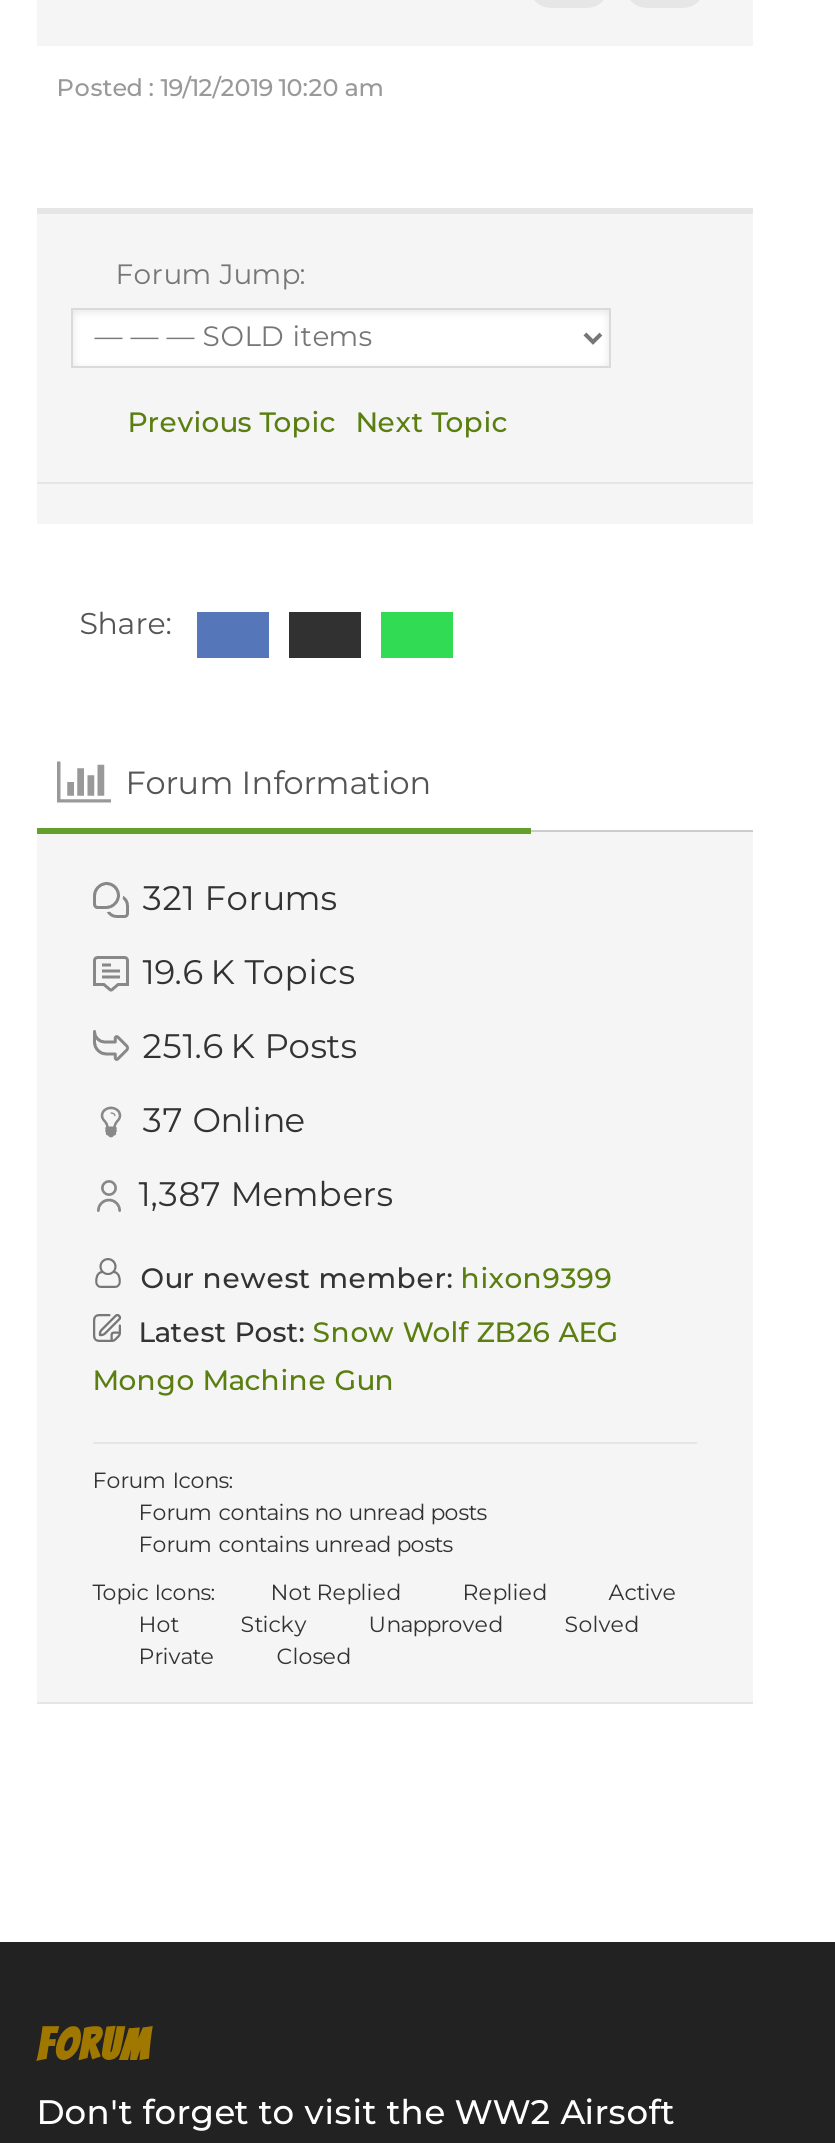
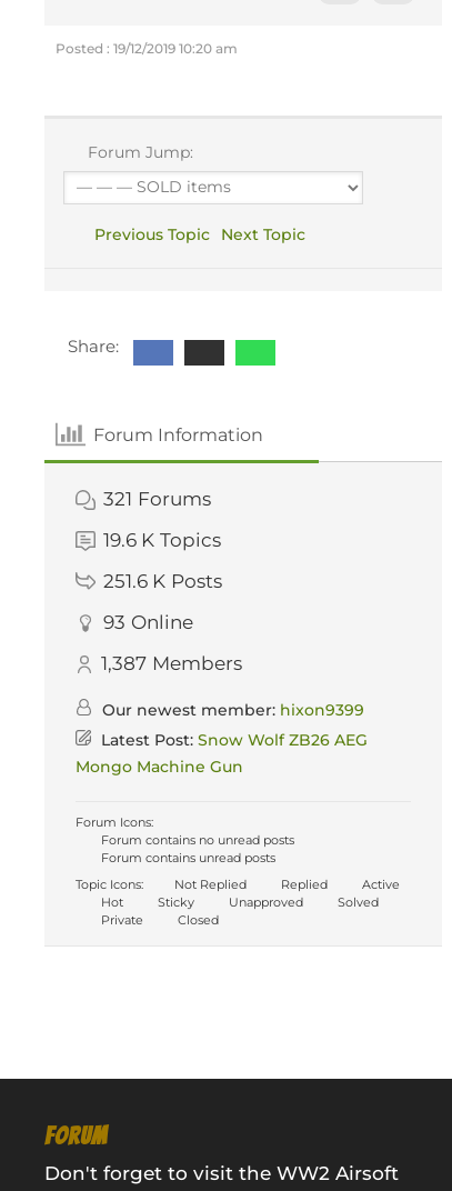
- 37 Online
+ 93 Online
